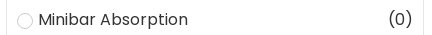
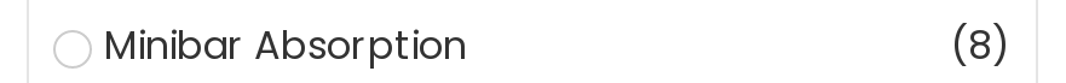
- (0)
+ (8)
